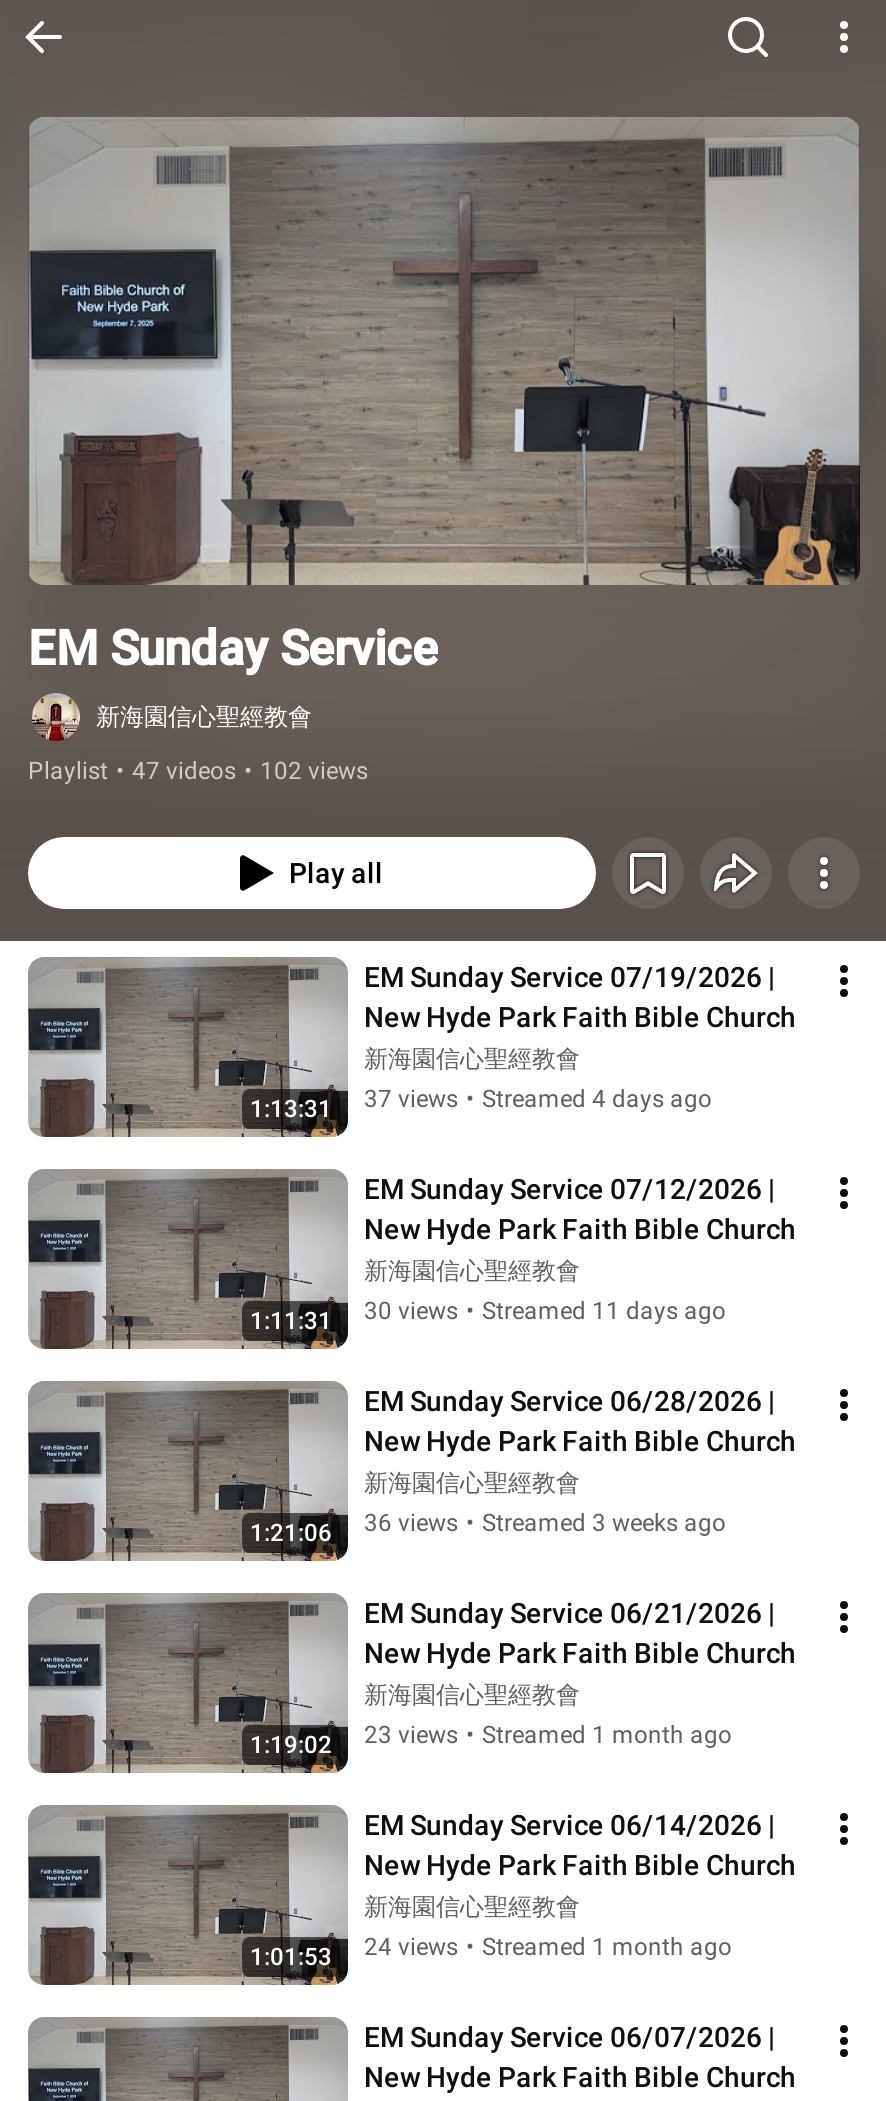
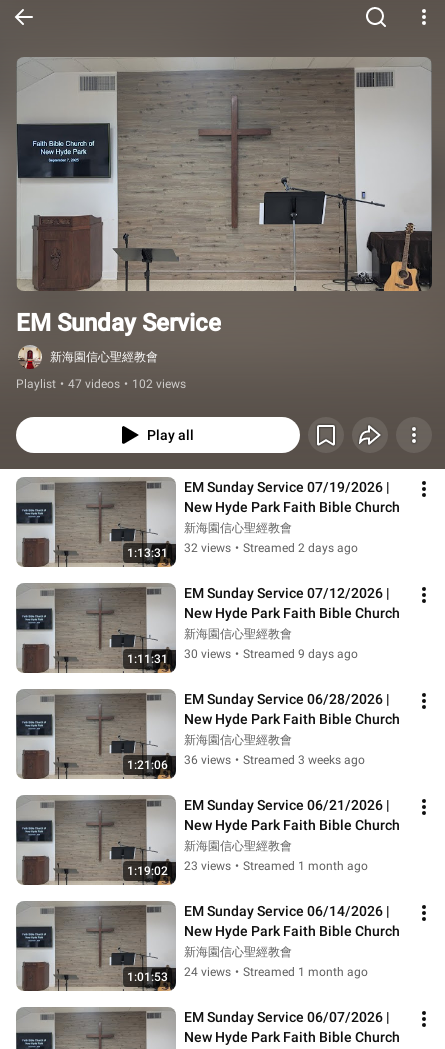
- 37 views • Streamed 4 days ago
+ 32 views • Streamed 2 days ago

- 30 views • Streamed 11 days ago
+ 30 views • Streamed 9 days ago
